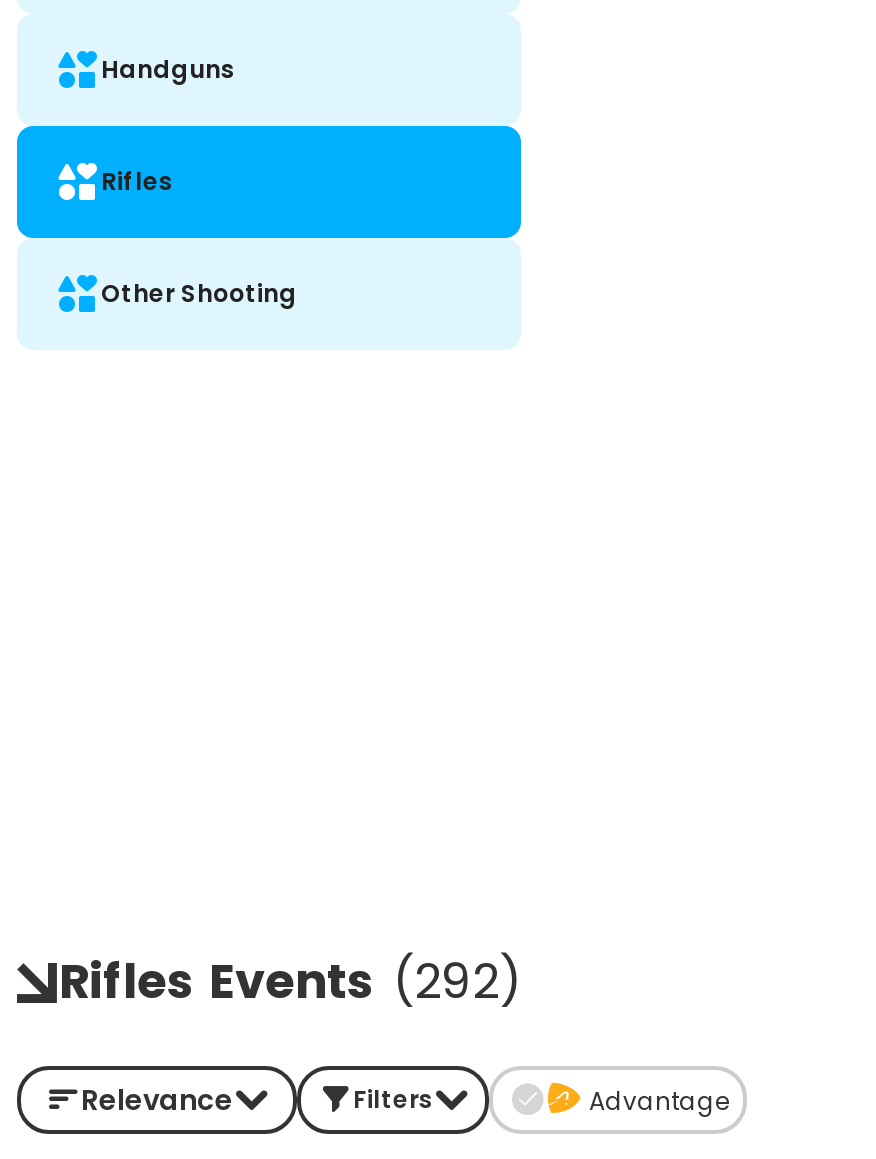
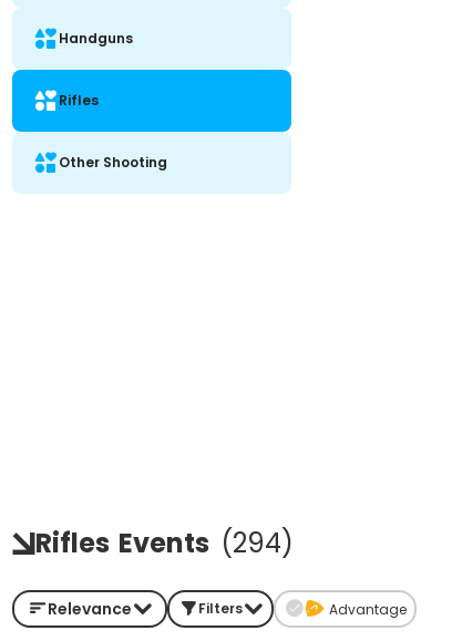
- Rifles Events (292)
+ Rifles Events (294)
